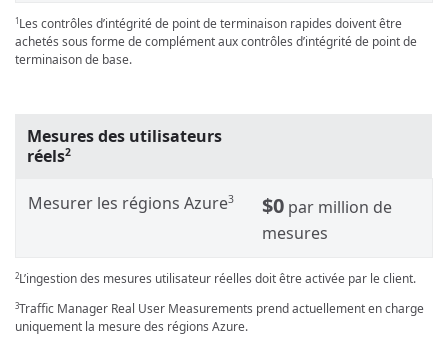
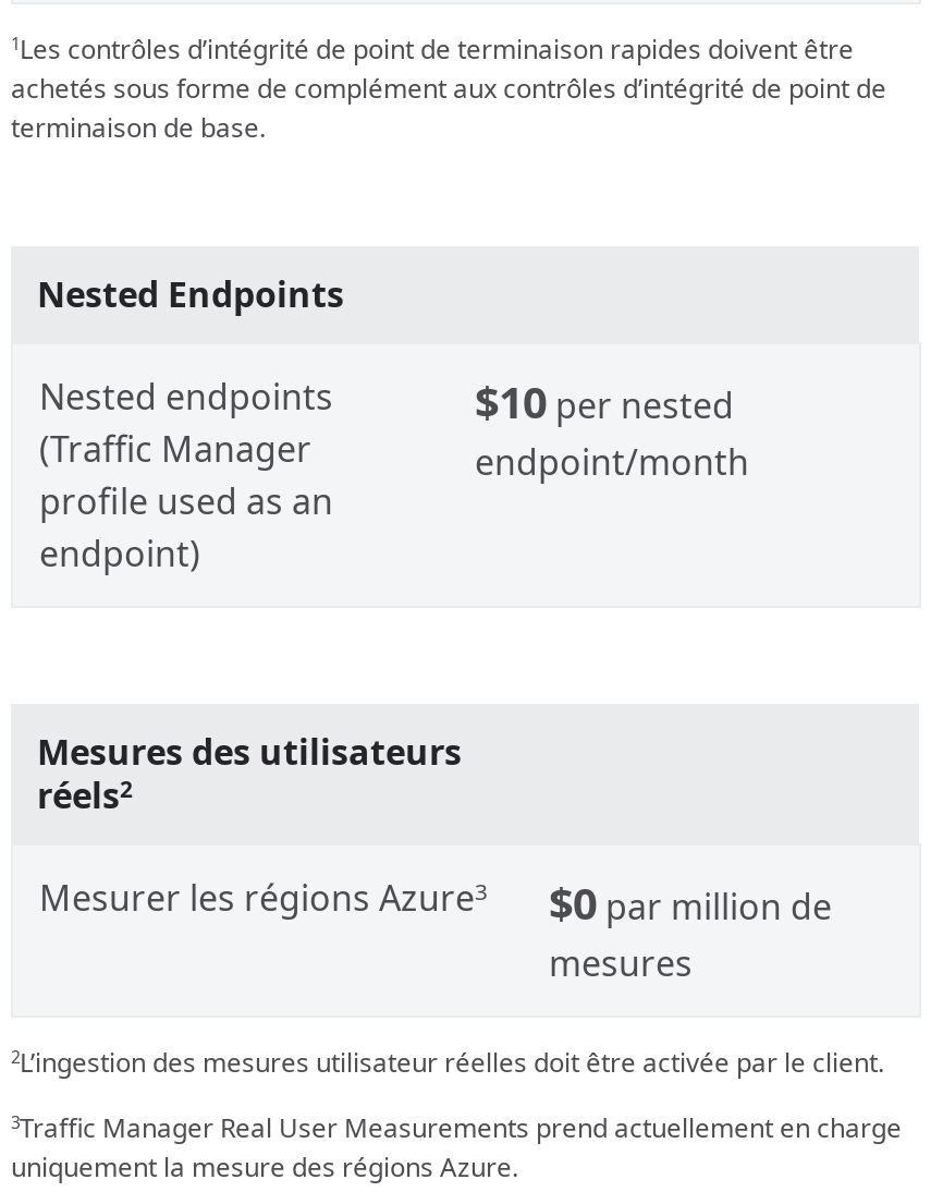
+ Nested Endpoints
+ Nested endpoints
+ (Traffic Manager
+ profile used as an
+ endpoint)

+ $10 per nested
+ endpoint/month
